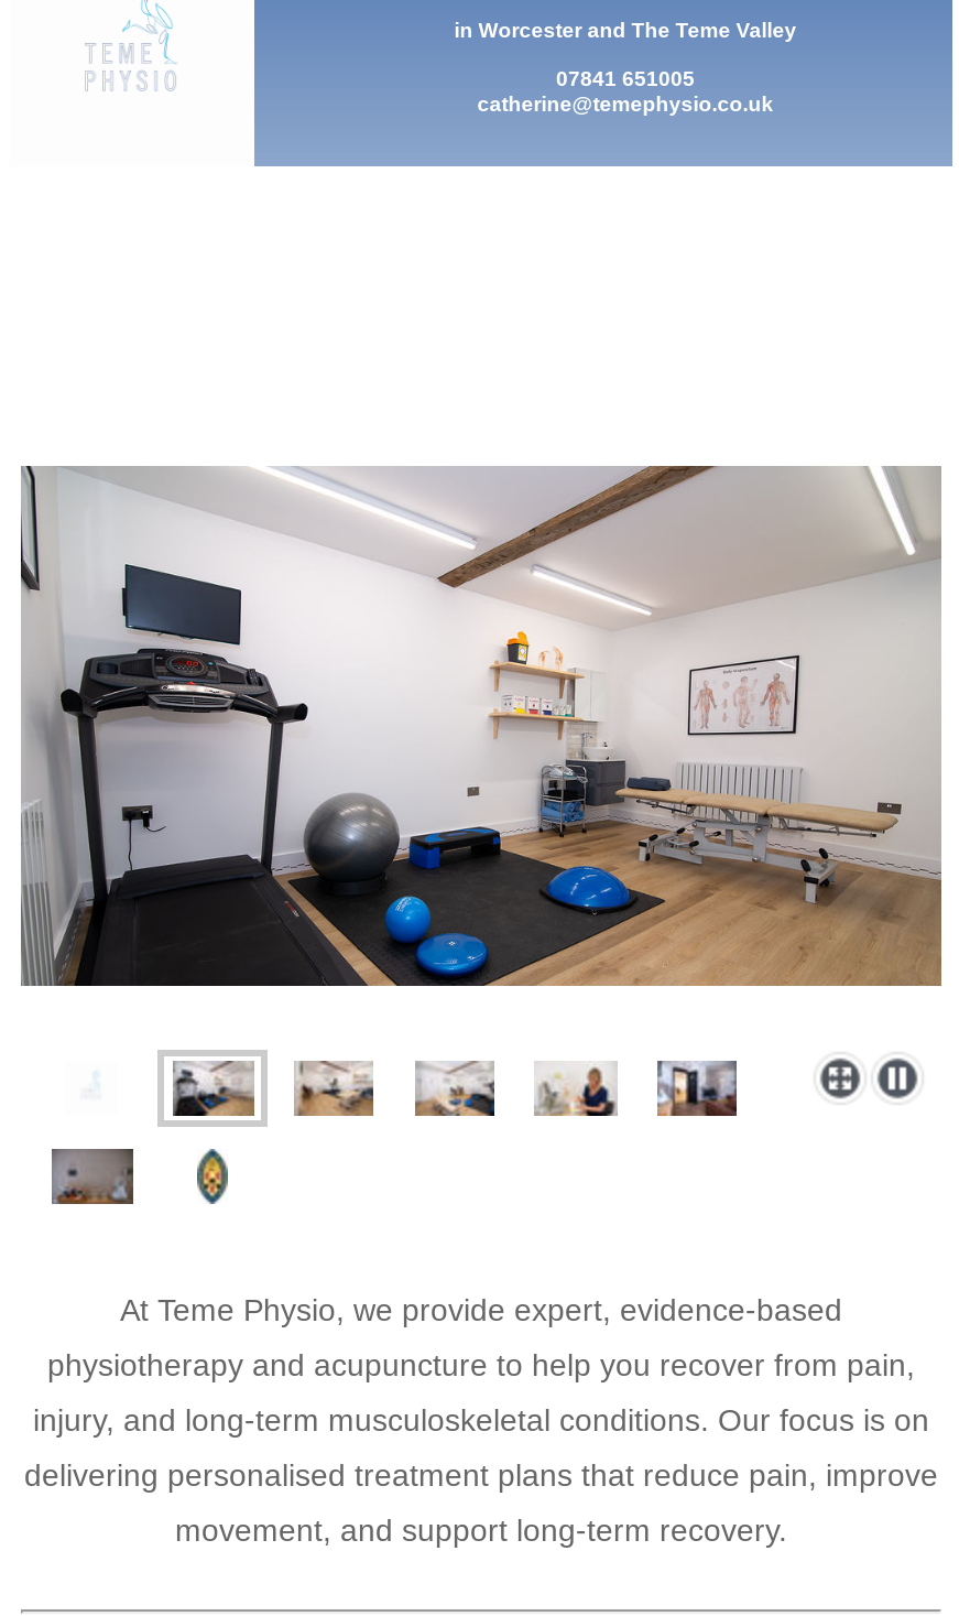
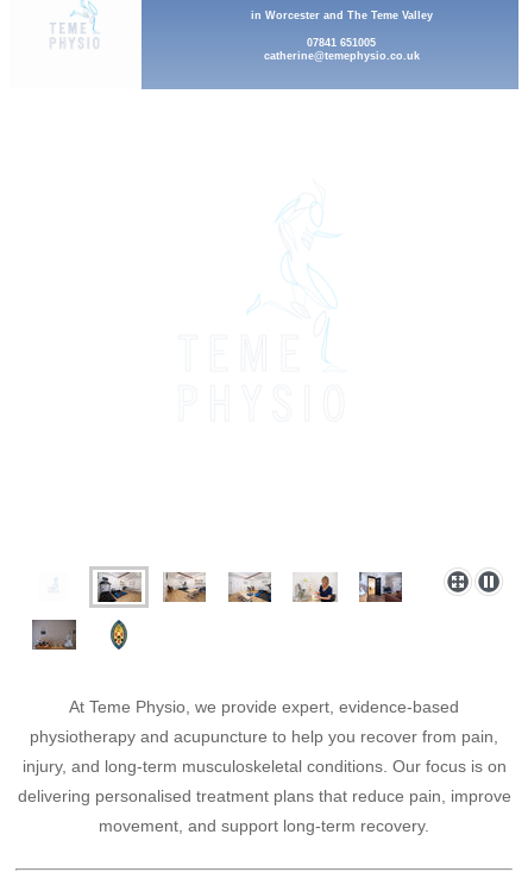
- [image]
